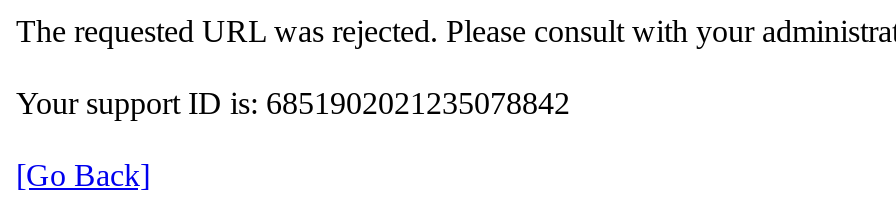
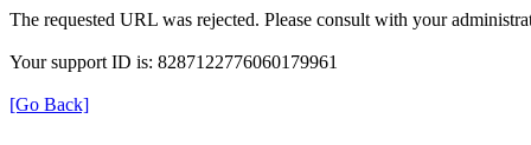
- Your support ID is: 6851902021235078842
+ Your support ID is: 8287122776060179961
